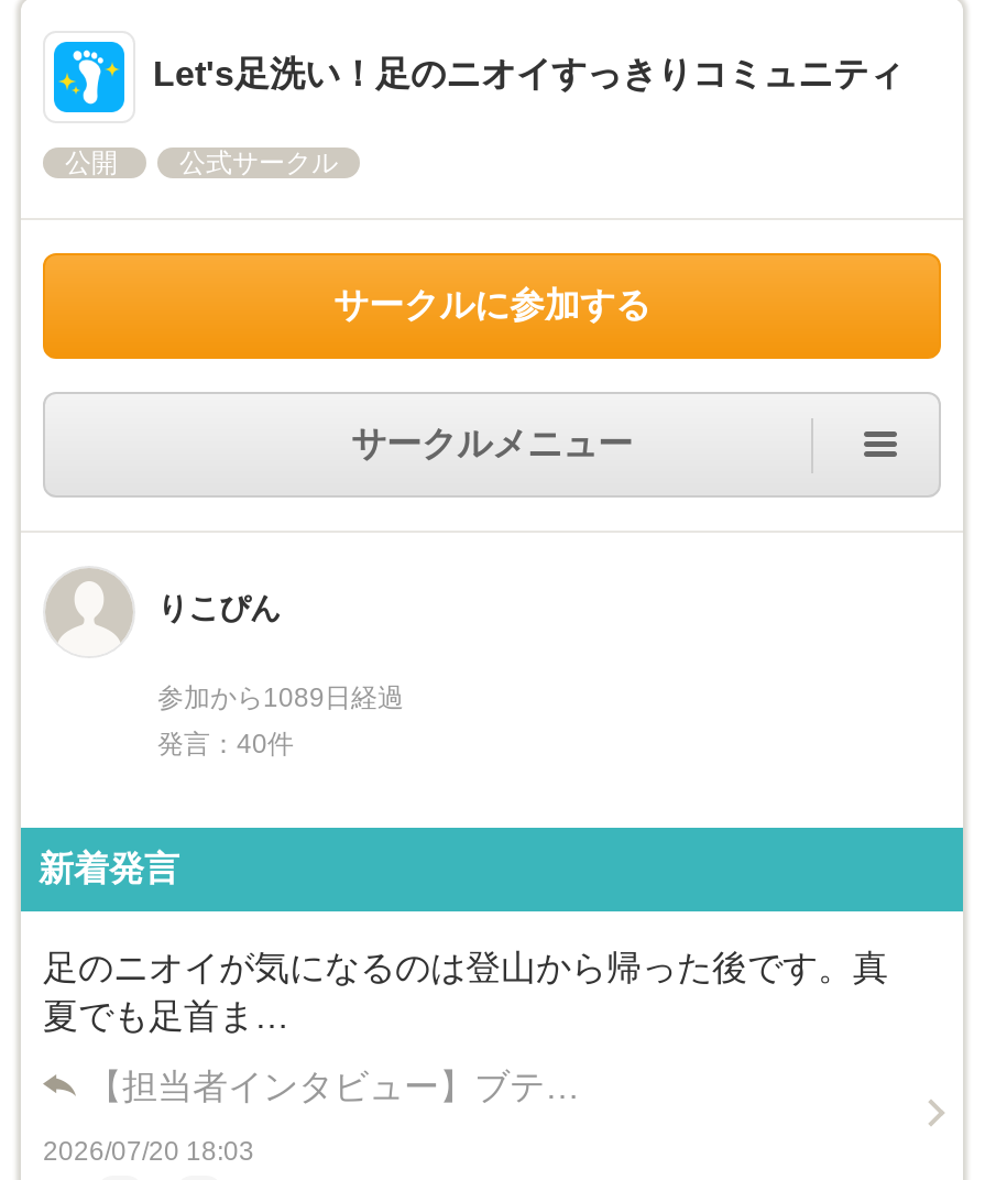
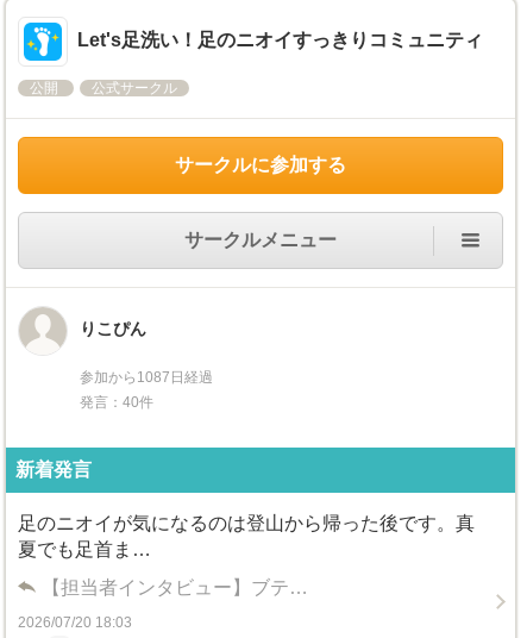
- 参加から1089日経過
+ 参加から1087日経過
